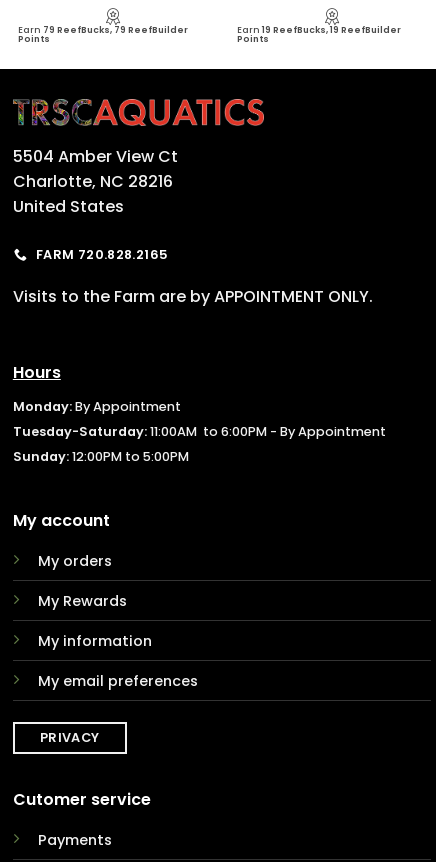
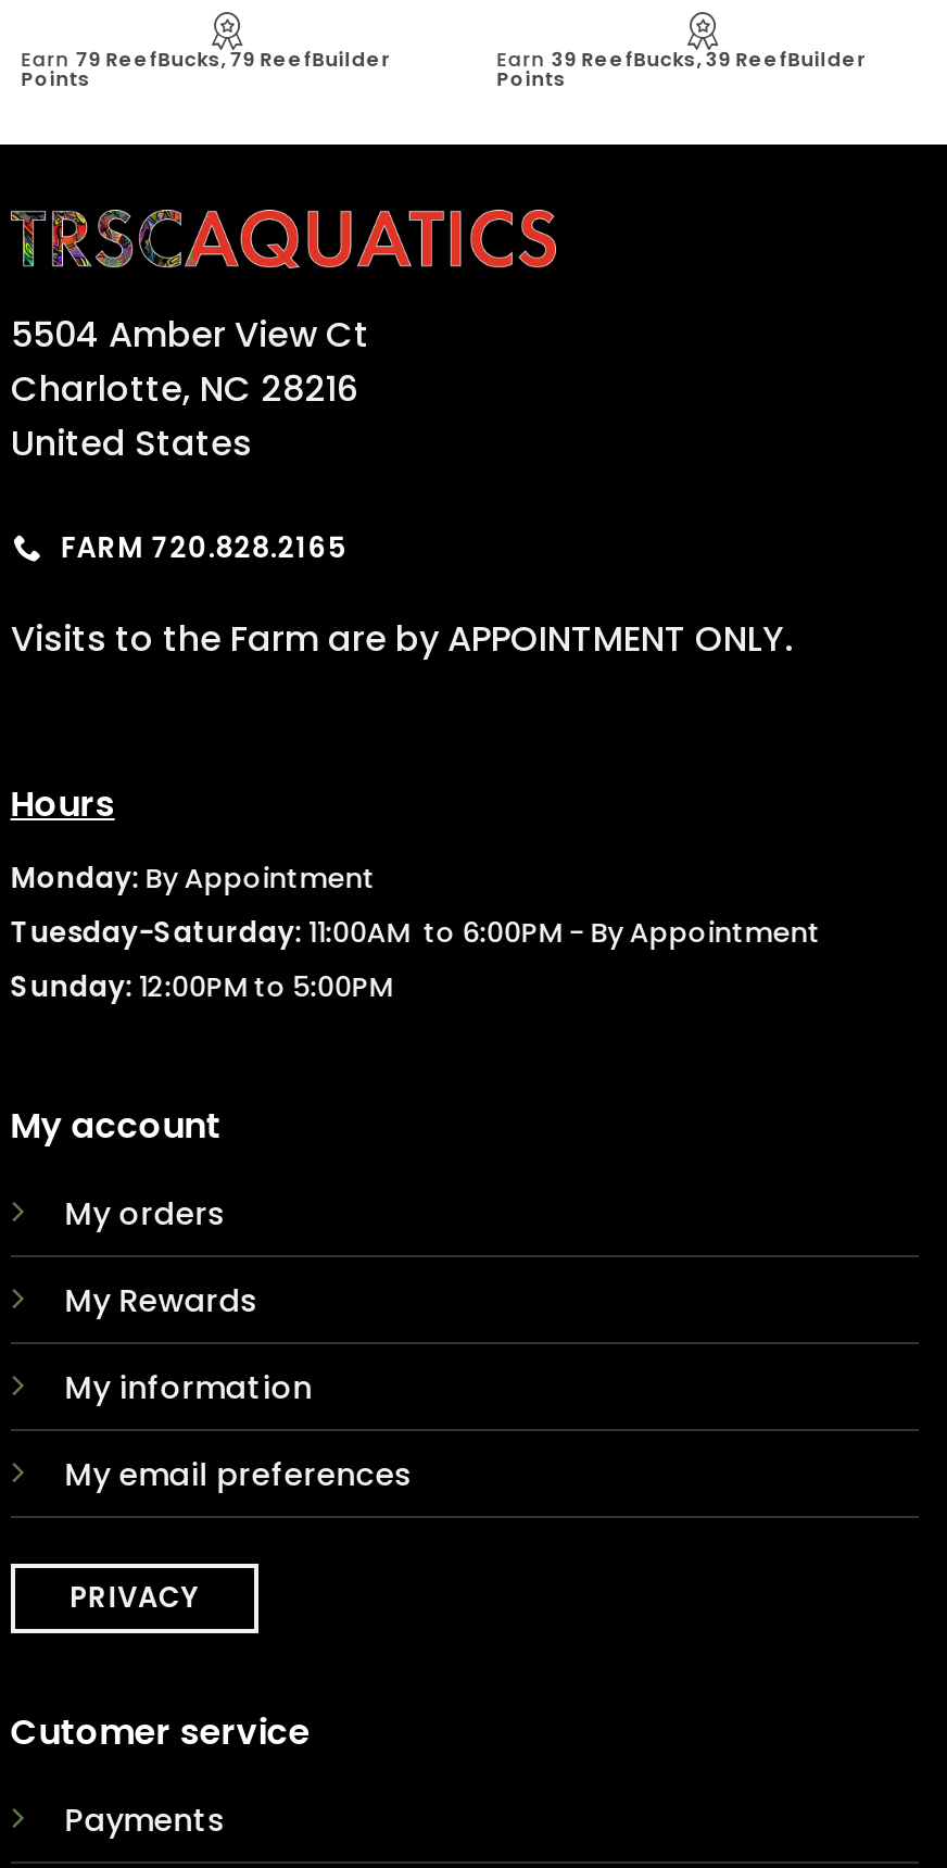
- Earn 19 ReefBucks, 19 ReefBuilder
+ Earn 39 ReefBucks, 39 ReefBuilder
